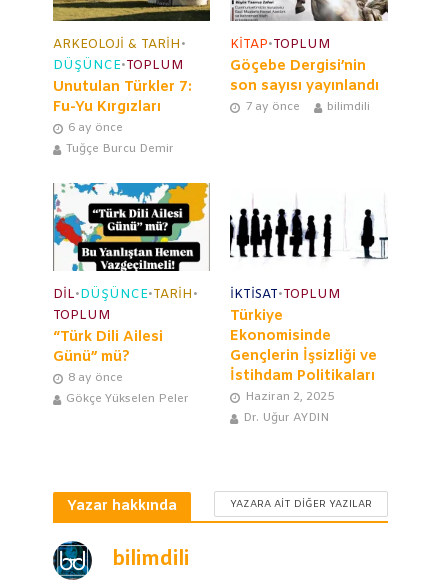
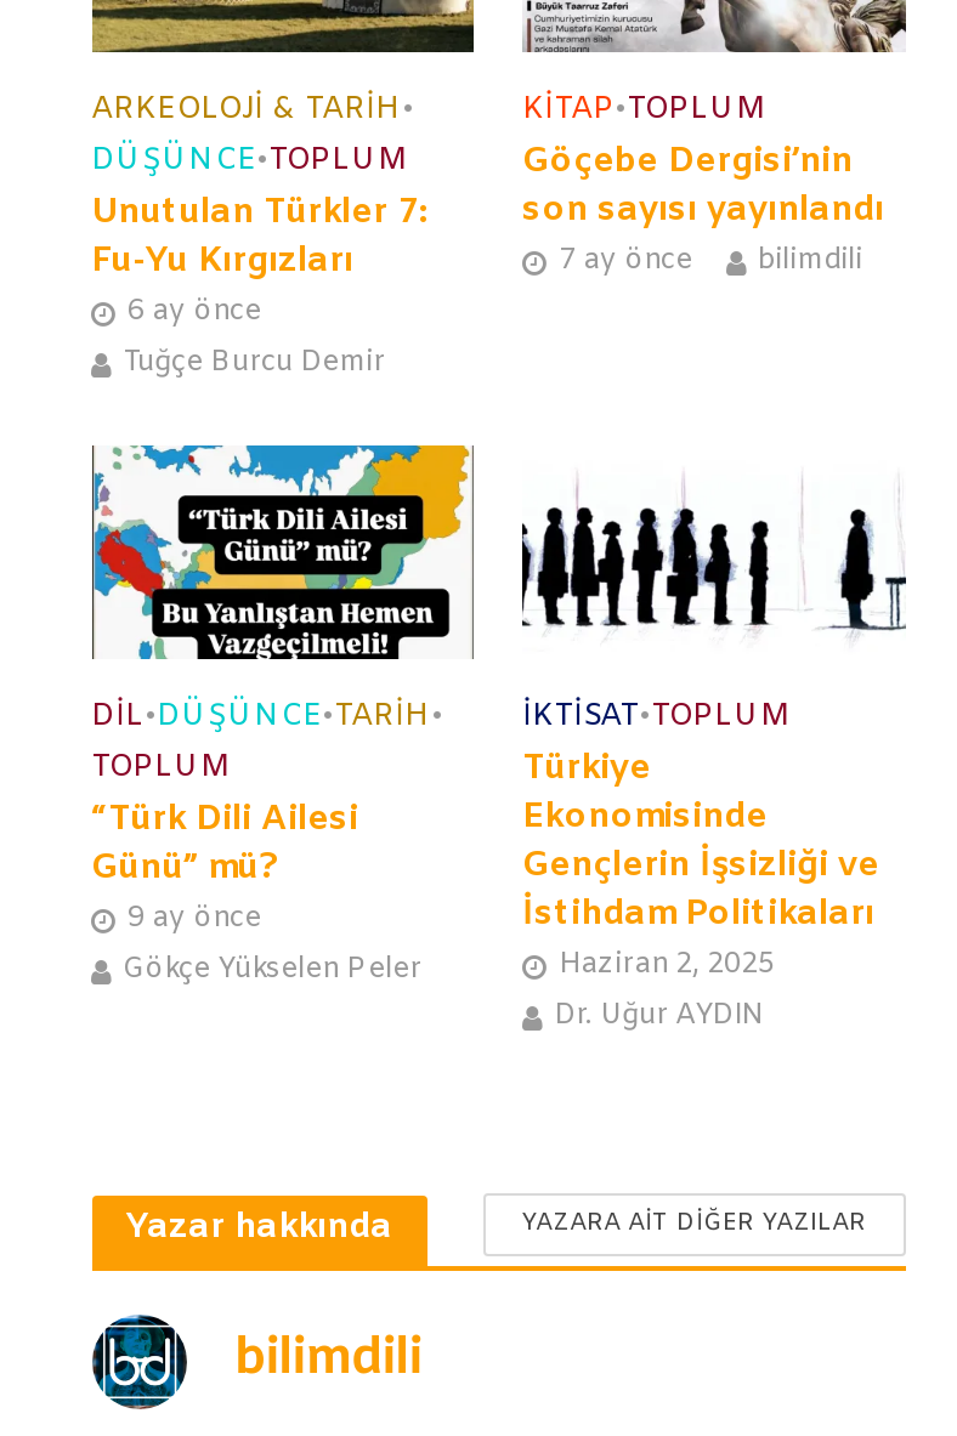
- 8 ay önce
+ 9 ay önce
